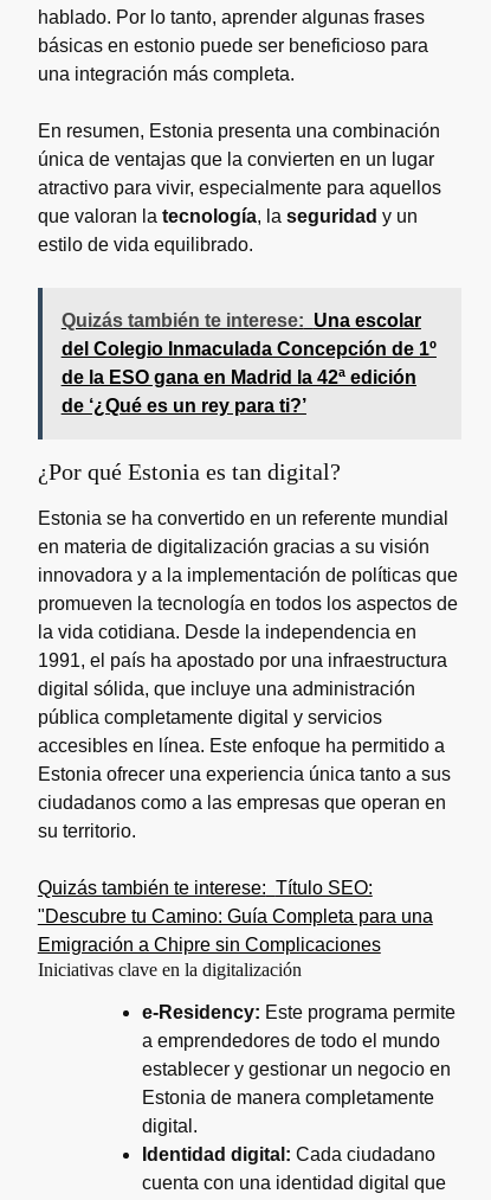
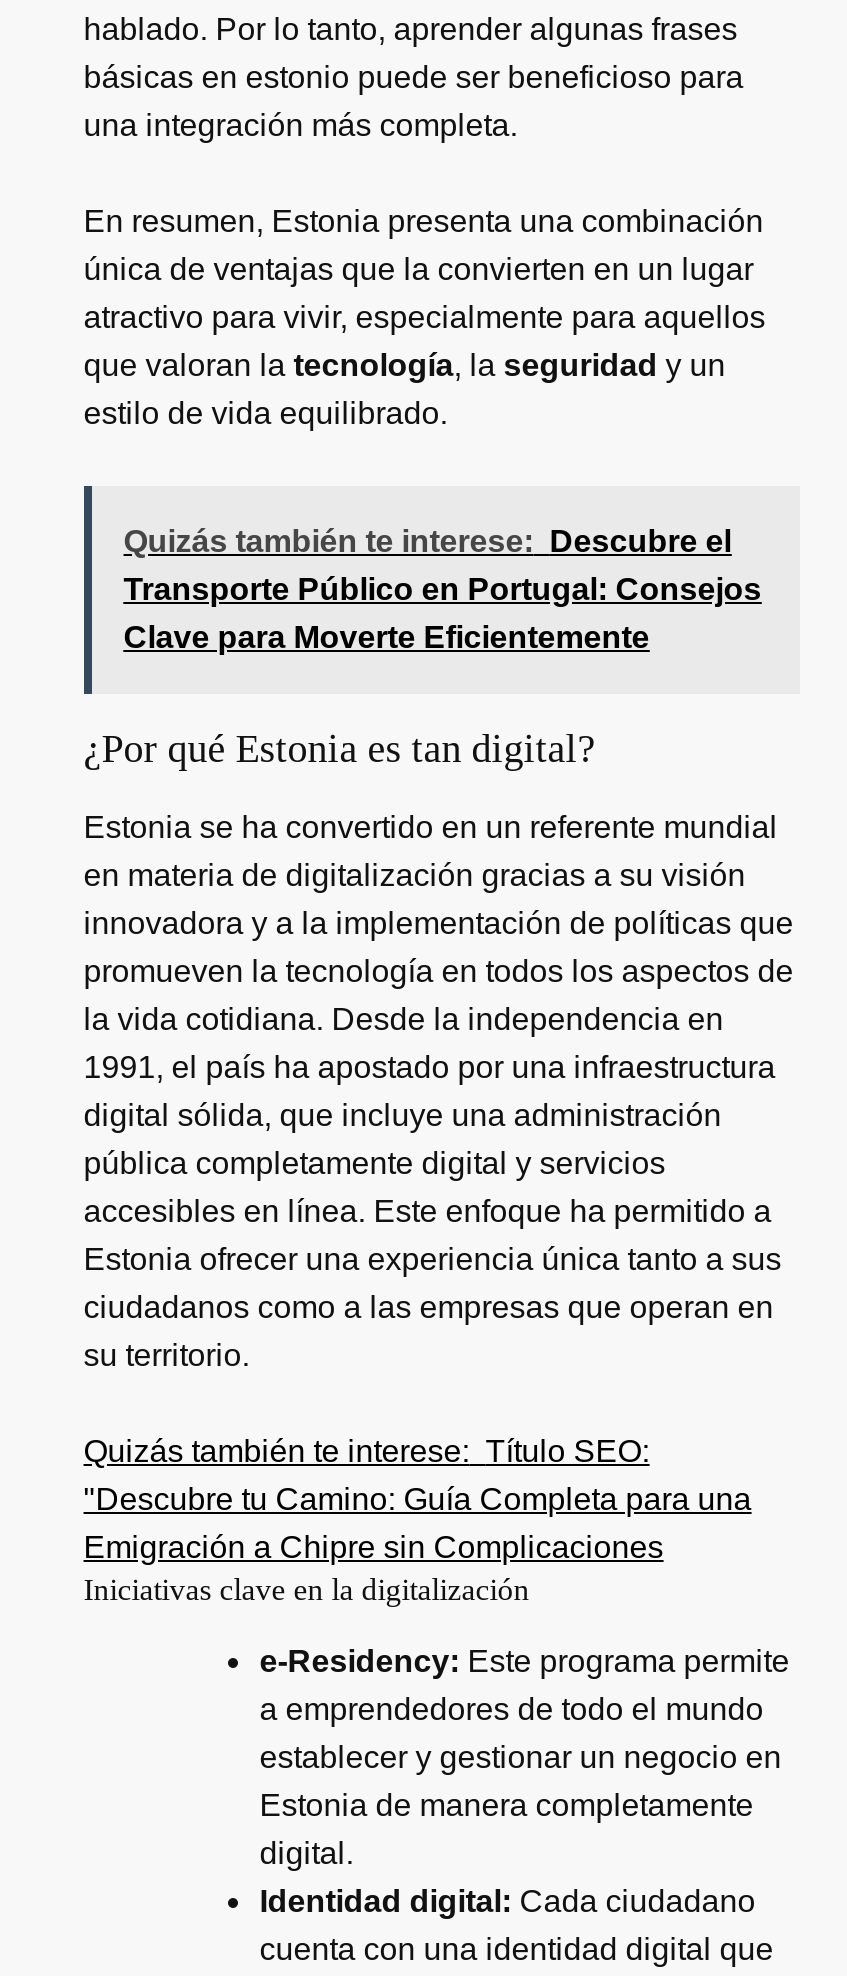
- Quizás también te interese: Una escolar
- del Colegio Inmaculada Concepción de 1º
- de la ESO gana en Madrid la 42ª edición
- de ‘¿Qué es un rey para ti?’
+ Quizás también te interese: Descubre el
+ Transporte Público en Portugal: Consejos
+ Clave para Moverte Eficientemente
